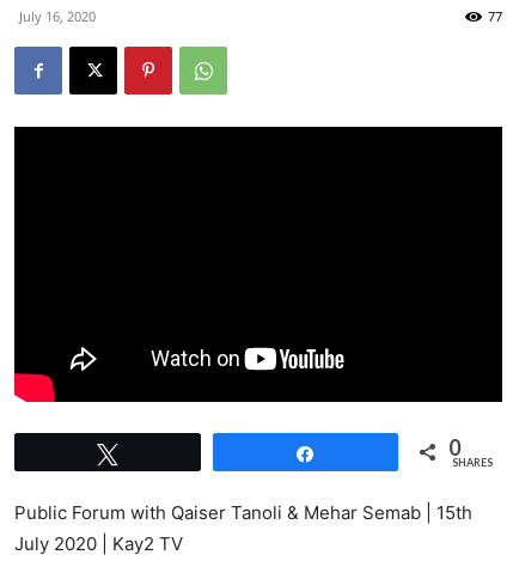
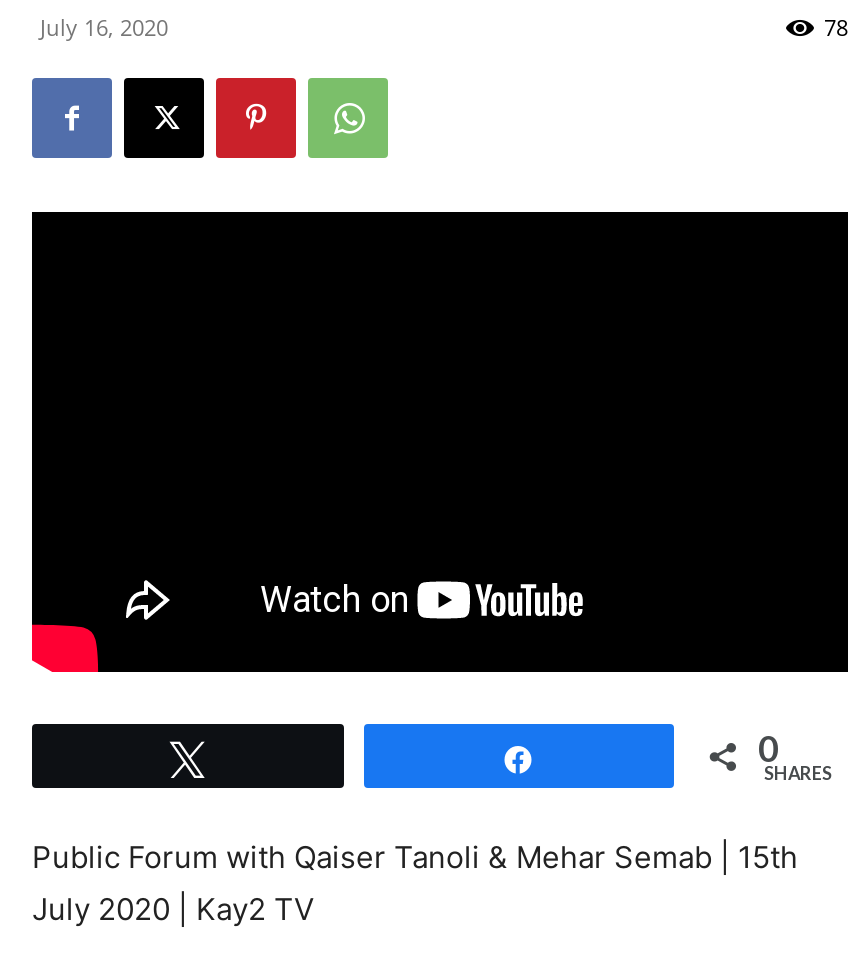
- 77
+ 78
